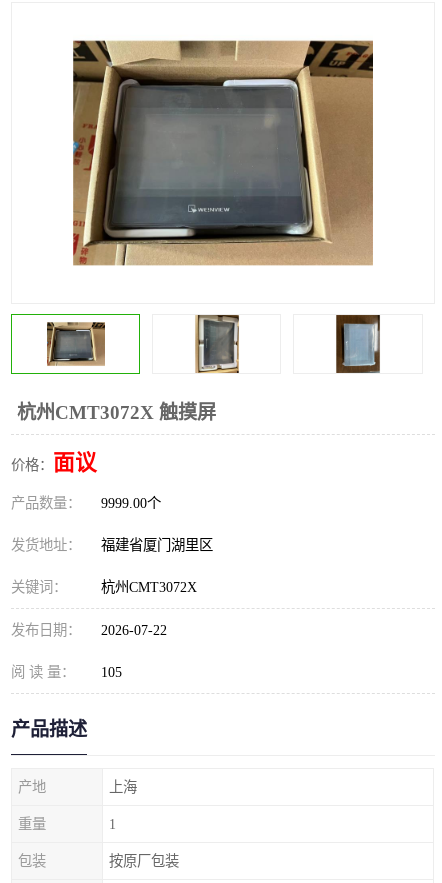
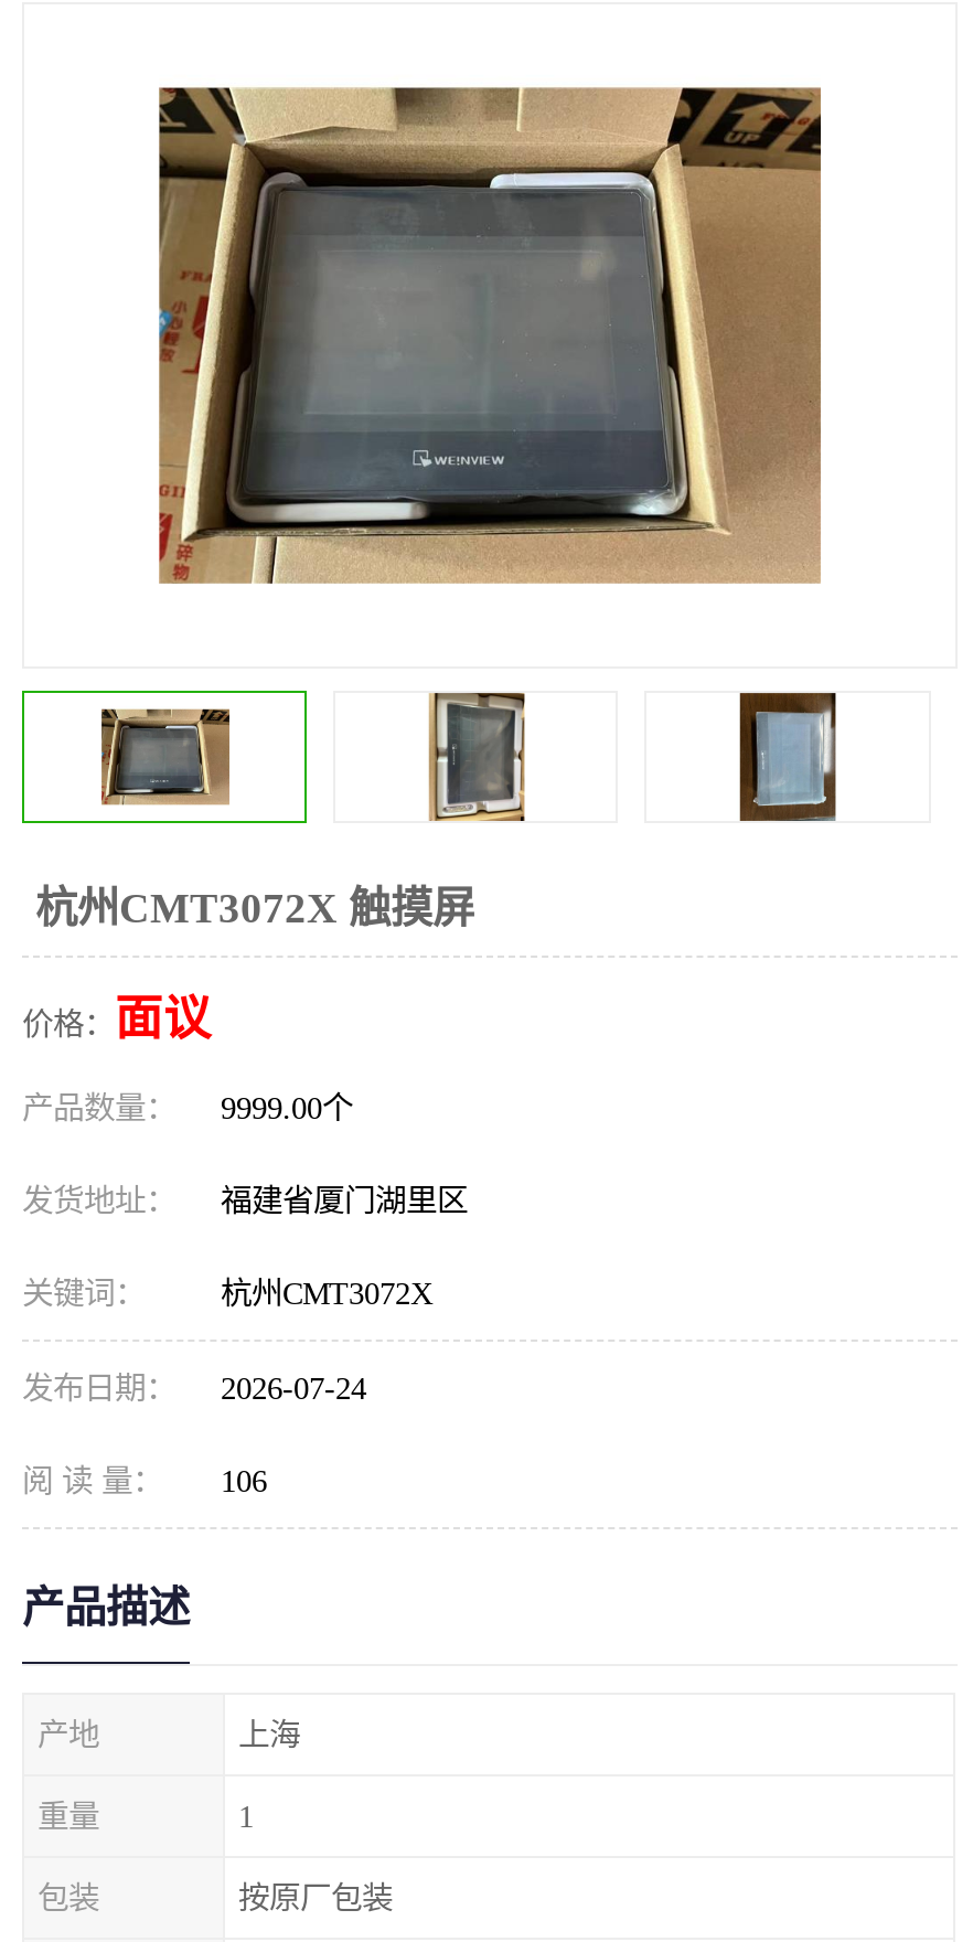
- 发布日期： 2026-07-22
+ 发布日期： 2026-07-24

- 阅 读 量： 105
+ 阅 读 量： 106
